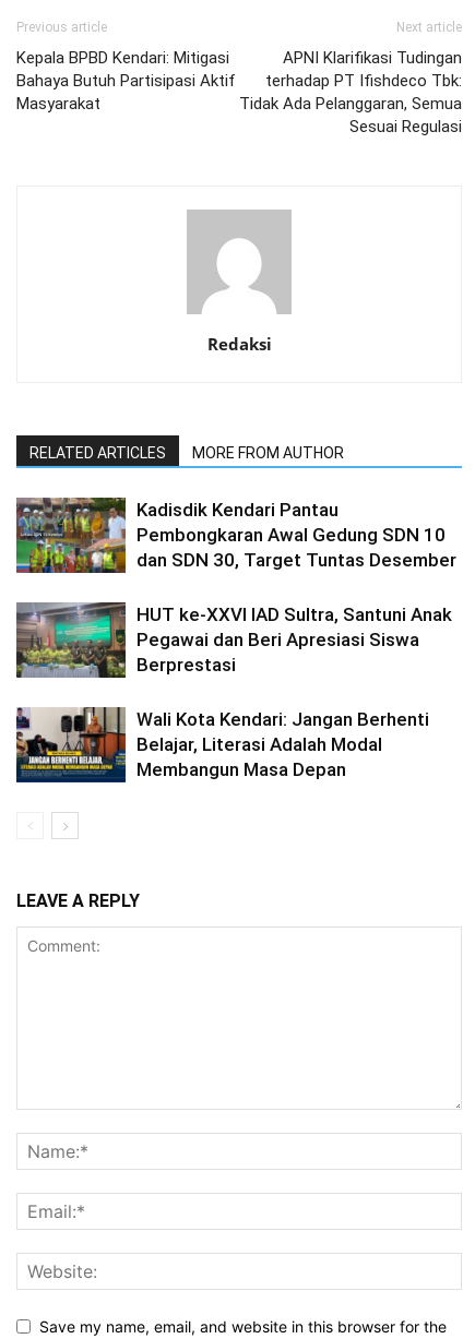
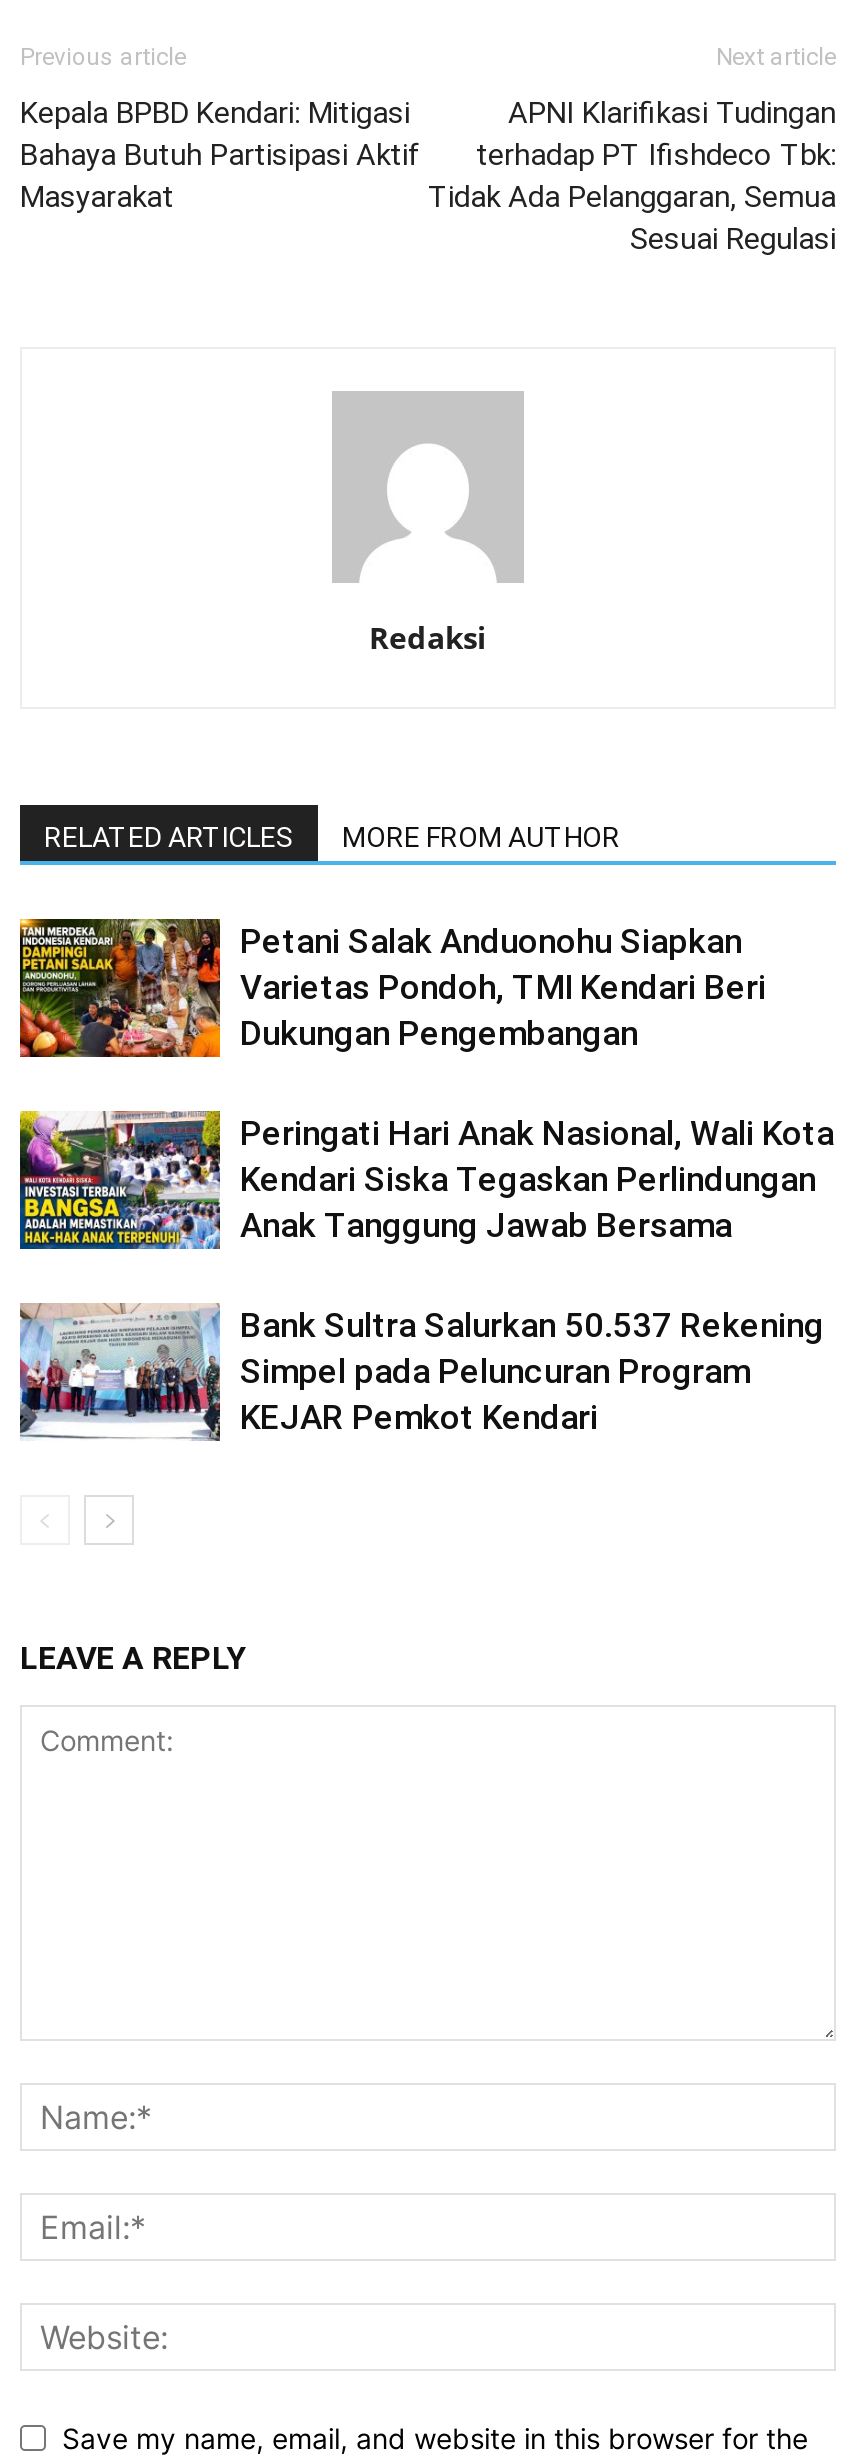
- [image]
- Kadisdik Kendari Pantau
- Pembongkaran Awal Gedung SDN 10
- dan SDN 30, Target Tuntas Desember
+ [image]
+ Petani Salak Anduonohu Siapkan
+ Varietas Pondoh, TMI Kendari Beri
+ Dukungan Pengembangan

- [image]
- HUT ke-XXVI IAD Sultra, Santuni Anak
- Pegawai dan Beri Apresiasi Siswa
- Berprestasi
+ [image]
+ Peringati Hari Anak Nasional, Wali Kota
+ Kendari Siska Tegaskan Perlindungan
+ Anak Tanggung Jawab Bersama

- [image]
- Wali Kota Kendari: Jangan Berhenti
- Belajar, Literasi Adalah Modal
- Membangun Masa Depan
+ [image]
+ Bank Sultra Salurkan 50.537 Rekening
+ Simpel pada Peluncuran Program
+ KEJAR Pemkot Kendari
